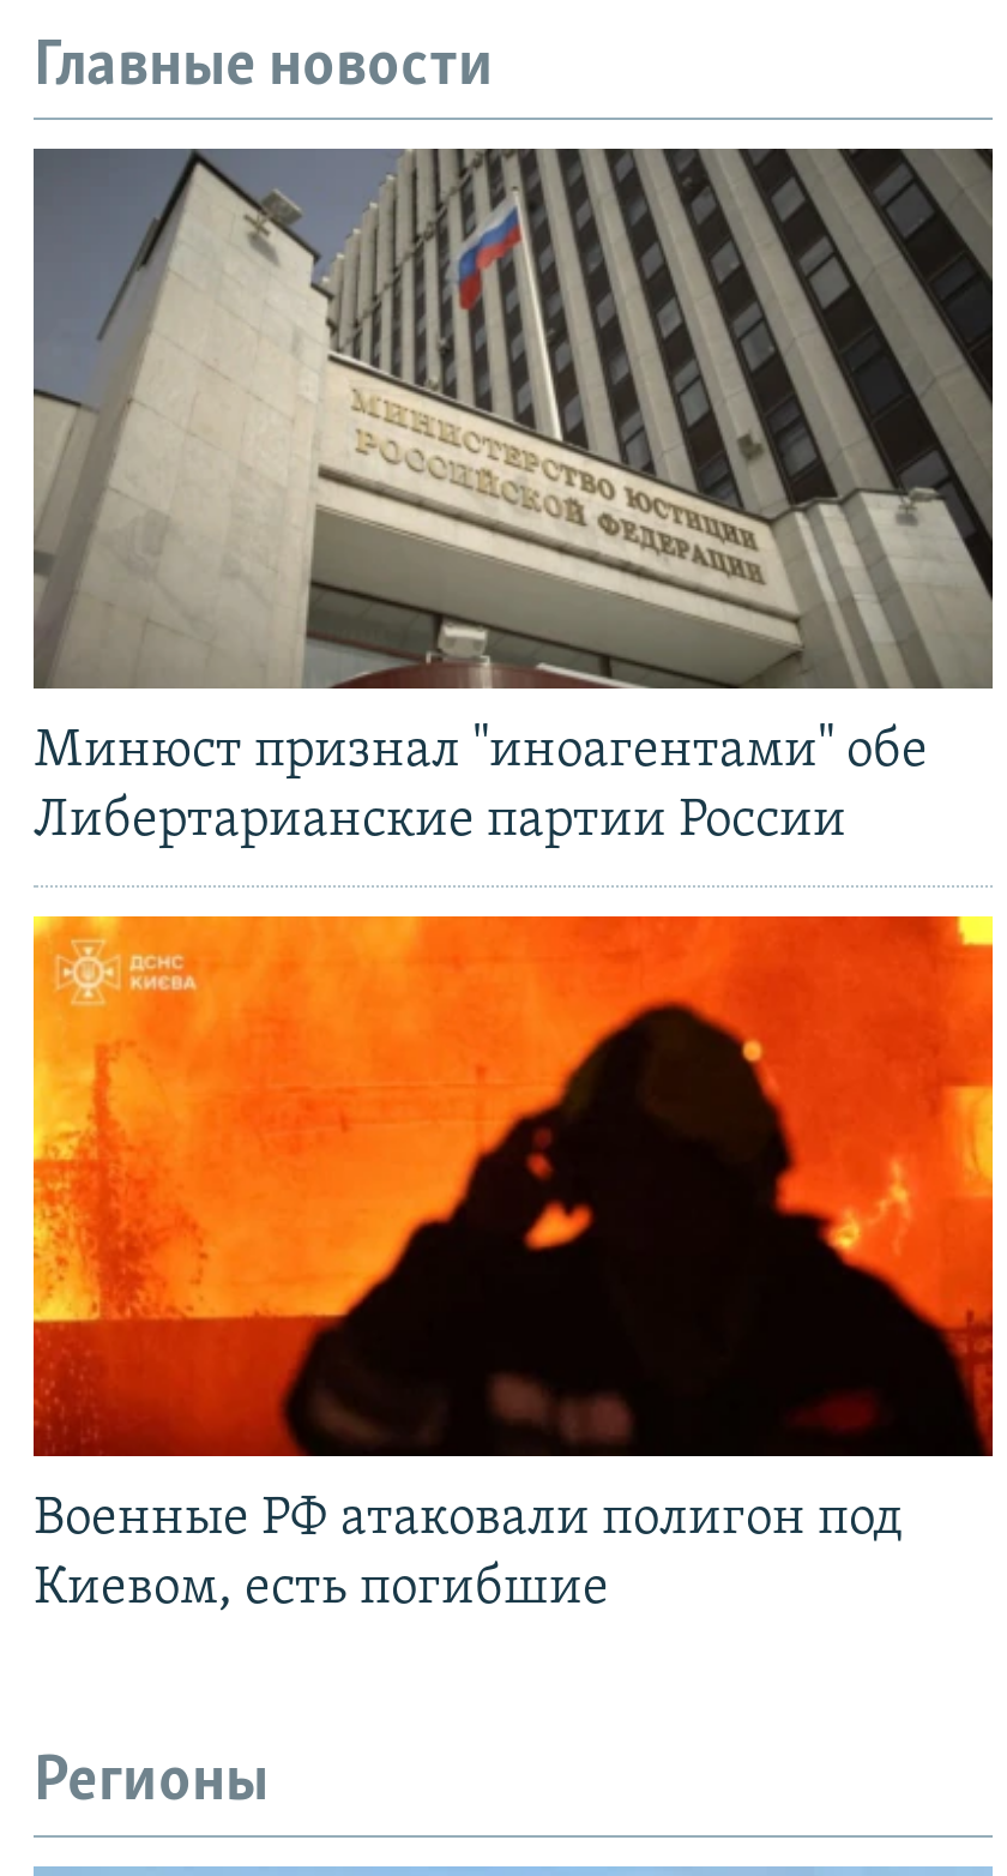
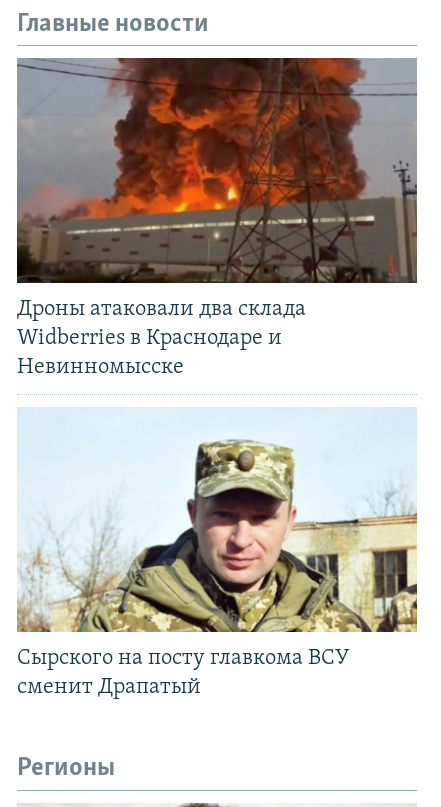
- [image]
- Минюст признал "иноагентами" обе
- Либертарианские партии России
+ [image]
+ Дроны атаковали два склада
+ Widberries в Краснодаре и
+ Невинномысске

- [image]
- Военные РФ атаковали полигон под
- Киевом, есть погибшие
+ [image]
+ Сырского на посту главкома ВСУ
+ сменит Драпатый
